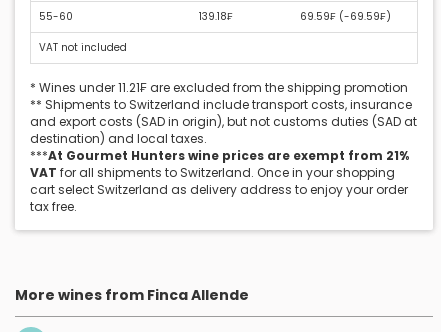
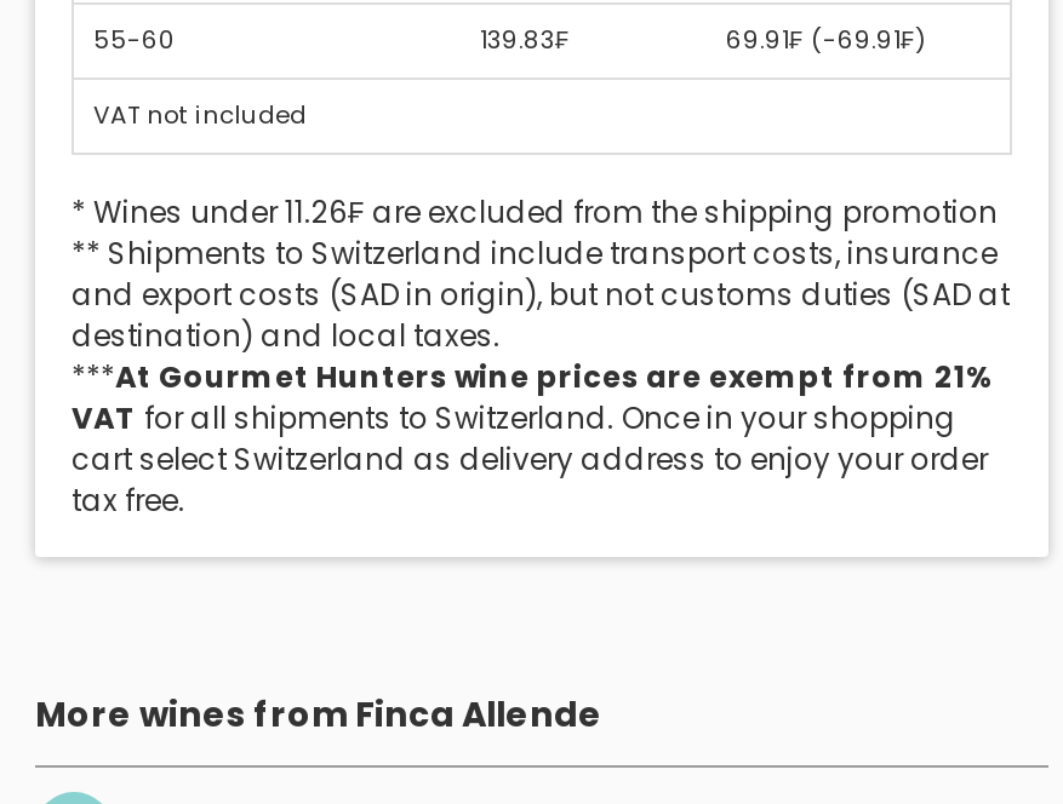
- 139.18₣
+ 139.83₣

- 69.59₣ (-69.59₣)
+ 69.91₣ (-69.91₣)

- * Wines under 11.21₣ are excluded from the shipping promotion
+ * Wines under 11.26₣ are excluded from the shipping promotion
